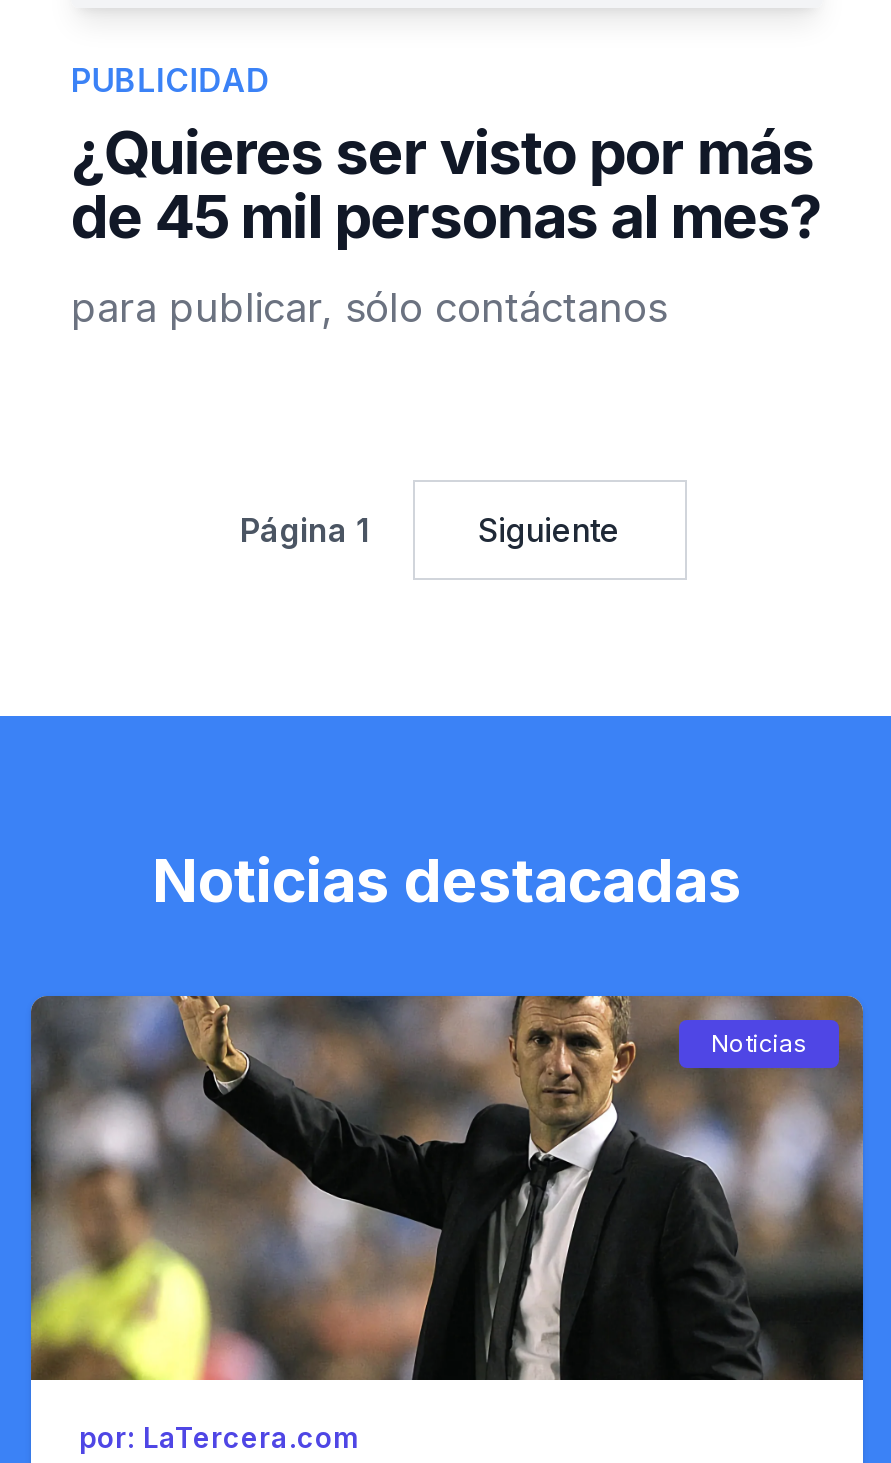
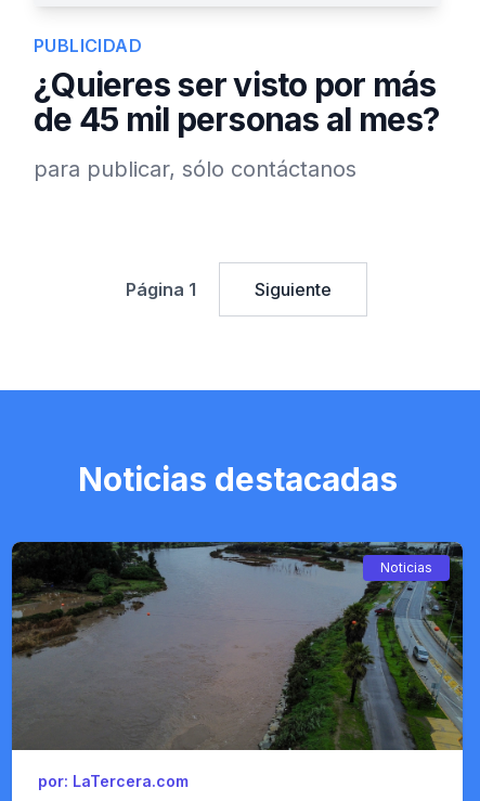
- [image]
+ [image]
